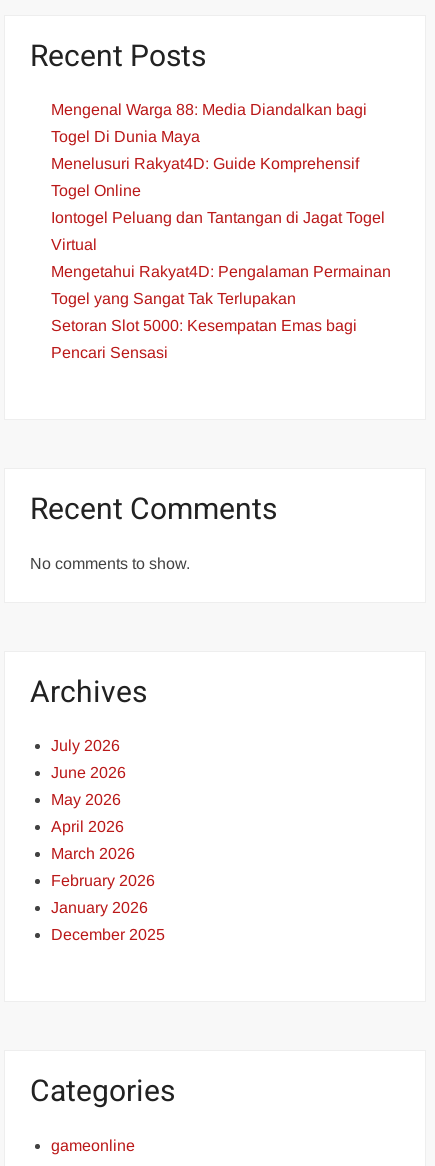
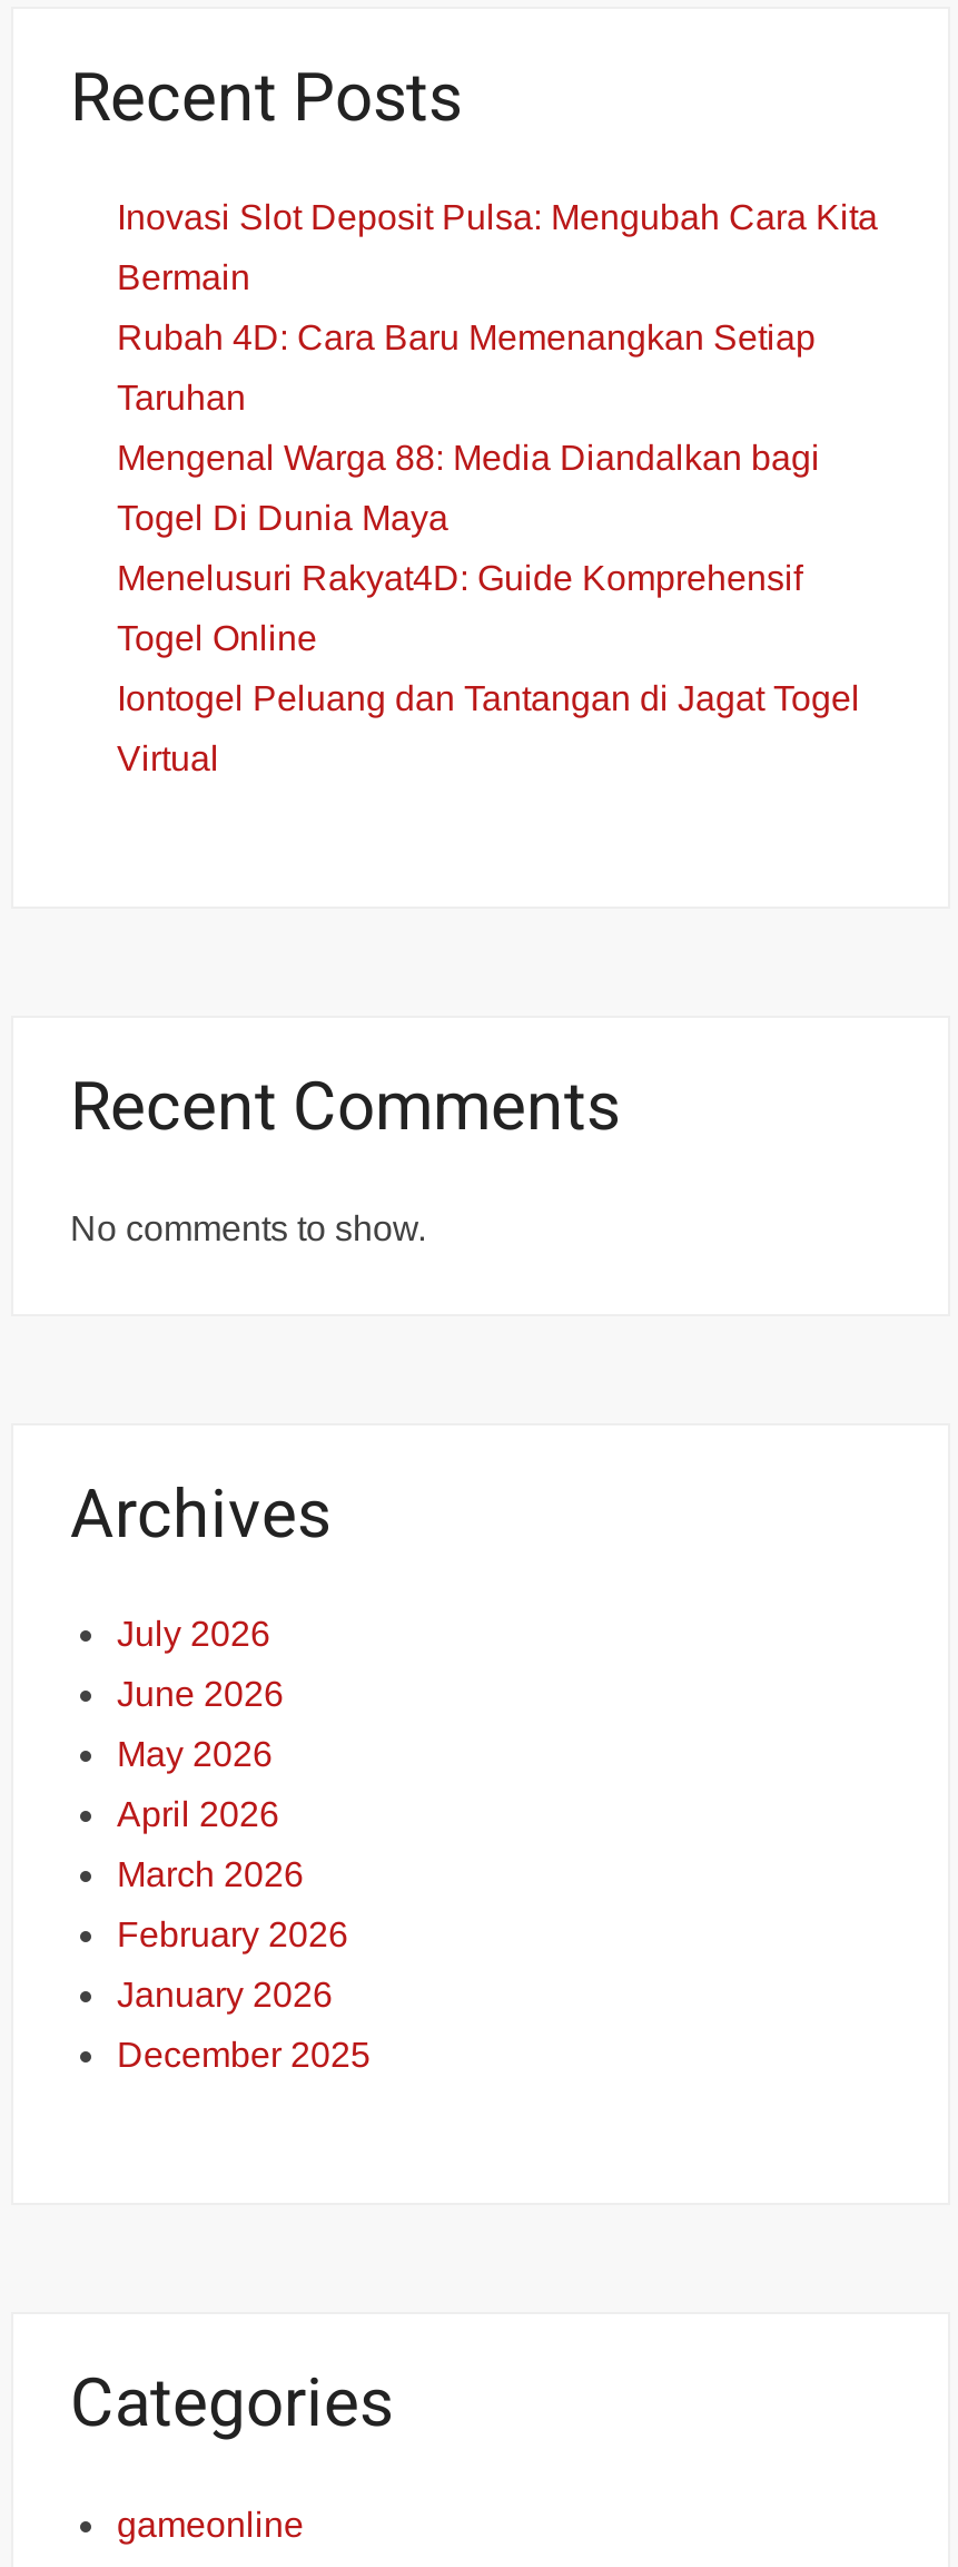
+ Inovasi Slot Deposit Pulsa: Mengubah Cara Kita
+ Bermain
+ Rubah 4D: Cara Baru Memenangkan Setiap
+ Taruhan

moved down: Mengenal Warga 88: Media Diandalkan bagi | Togel Di Dunia Maya | Menelusuri Rakyat4D: Guide Komprehensif | Togel Online | Iontogel Peluang dan Tantangan di Jagat Togel | Virtual

- Mengetahui Rakyat4D: Pengalaman Permainan
- Togel yang Sangat Tak Terlupakan
- Setoran Slot 5000: Kesempatan Emas bagi
- Pencari Sensasi
